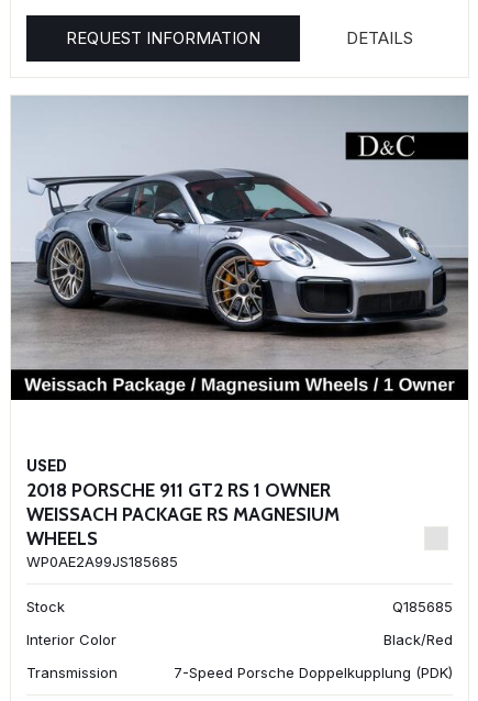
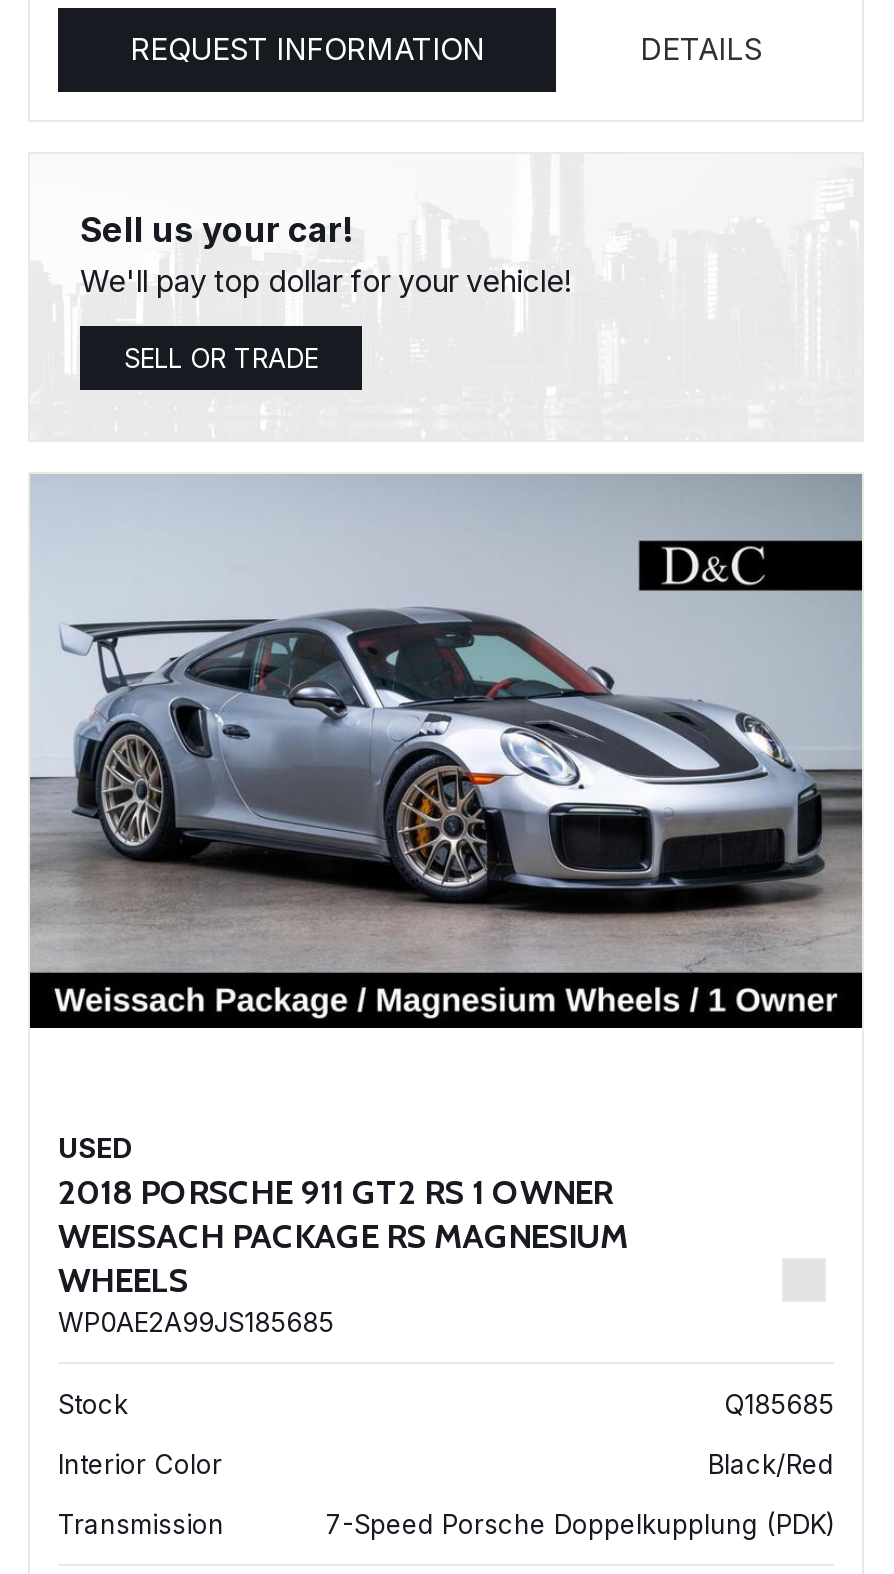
+ Sell us your car!
+ We'll pay top dollar for your vehicle!
+ SELL OR TRADE
